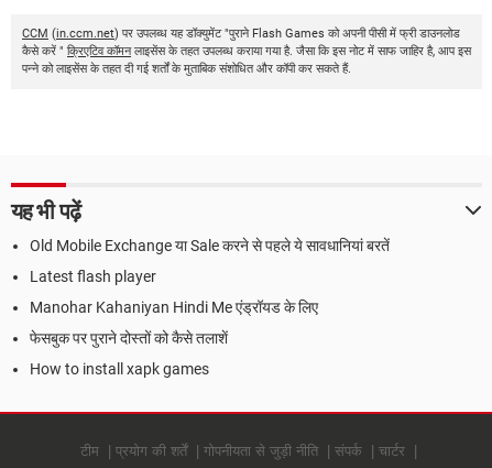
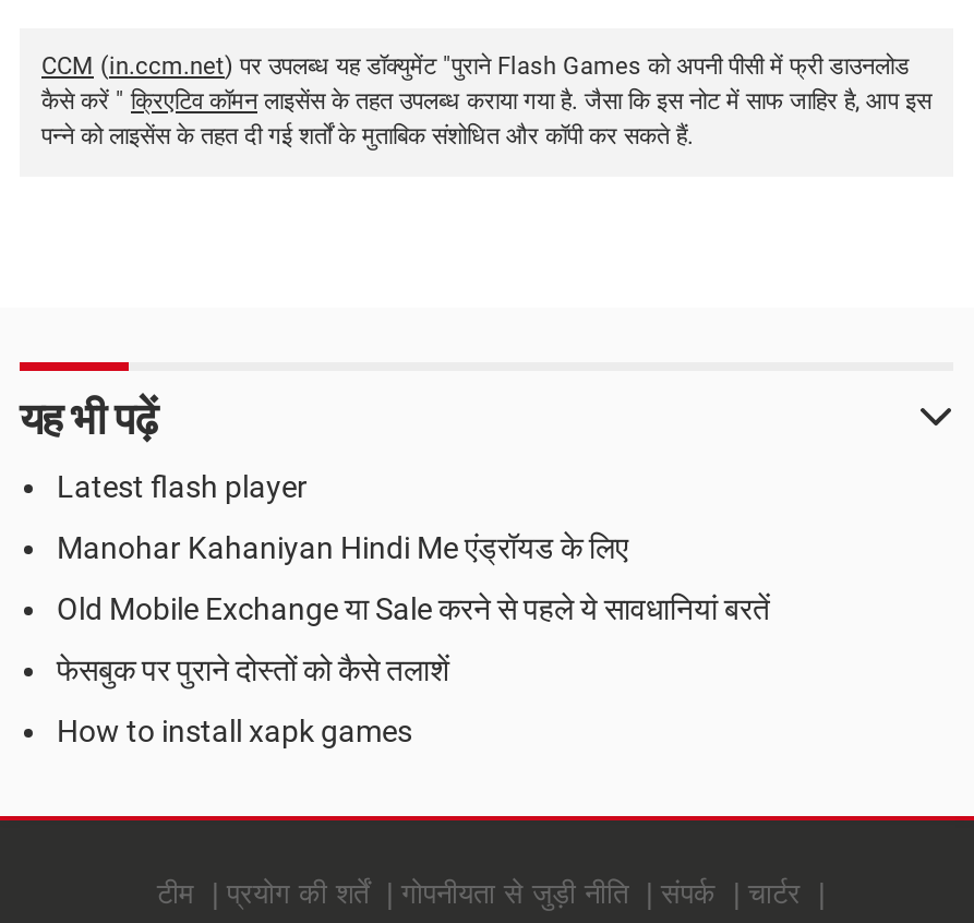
moved down: Old Mobile Exchange या Sale करने से पहले ये सावधानियां बरतें

moved up: Latest flash player | Manohar Kahaniyan Hindi Me एंड्रॉयड के लिए
